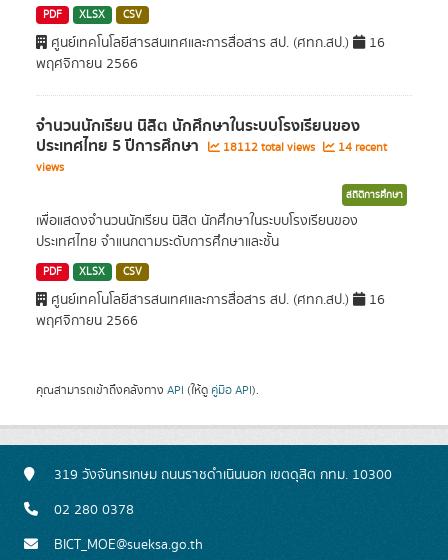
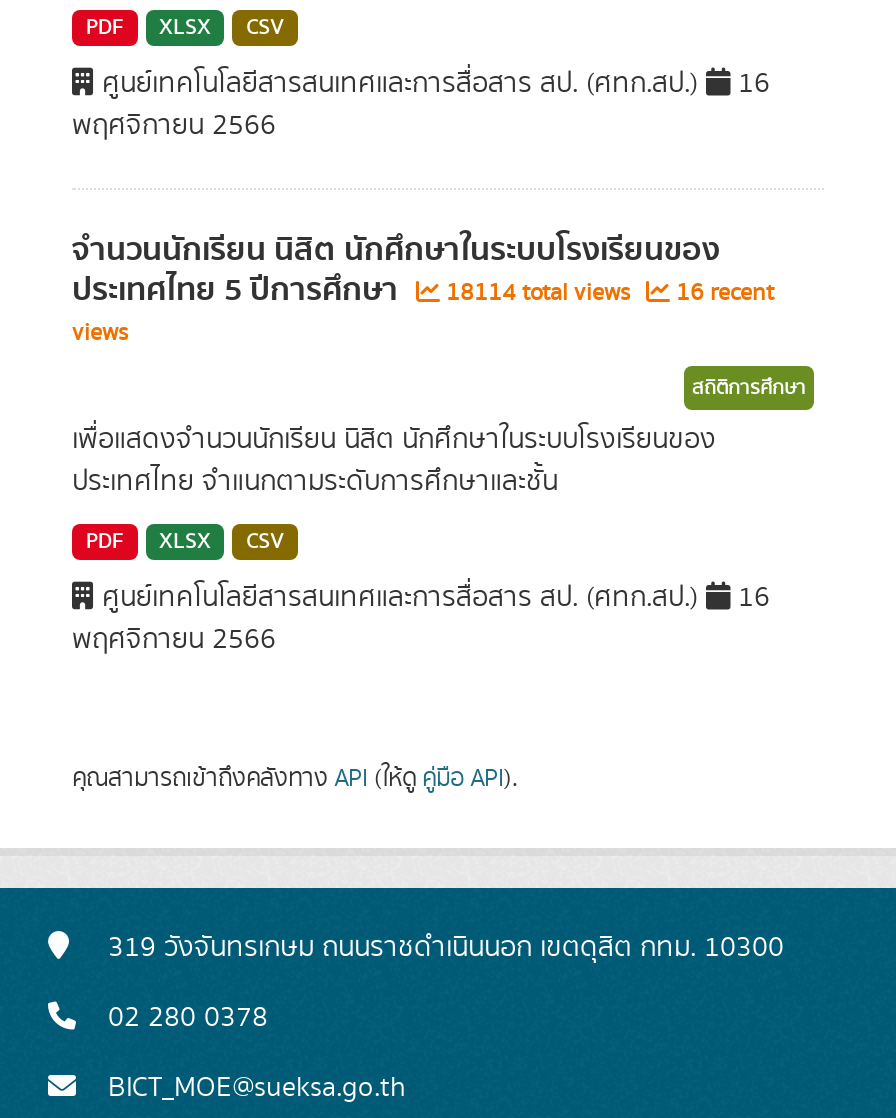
- 18112 total views
+ 18114 total views

- 14 recent
+ 16 recent
